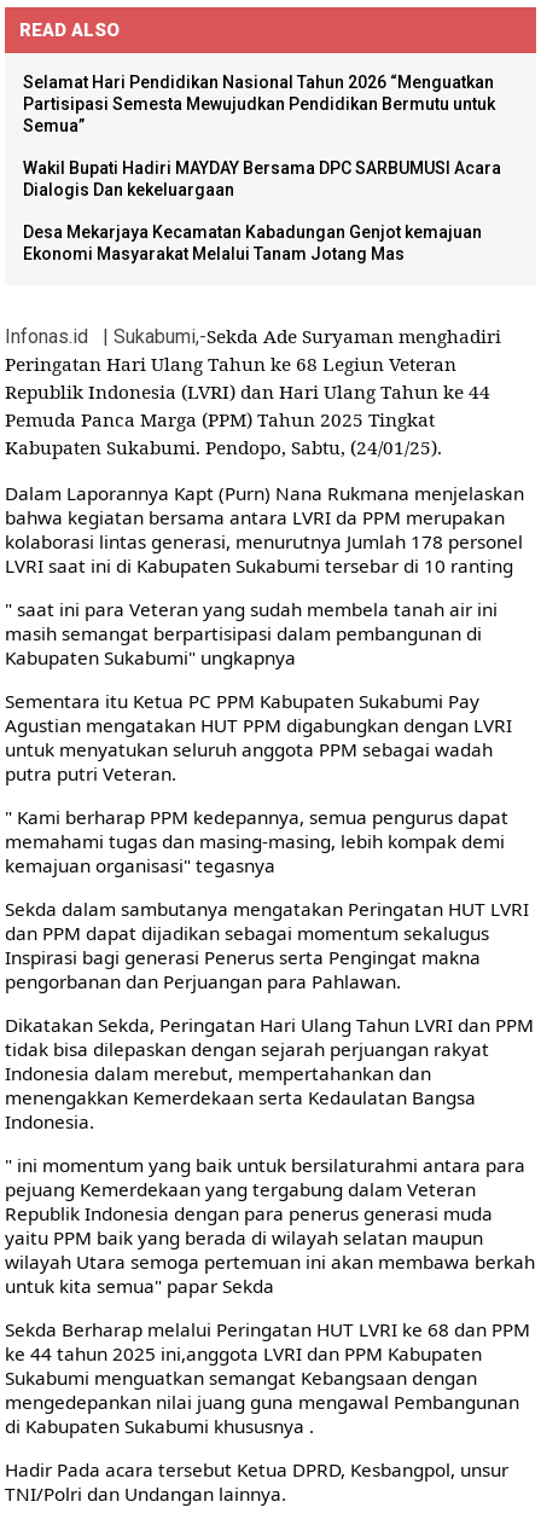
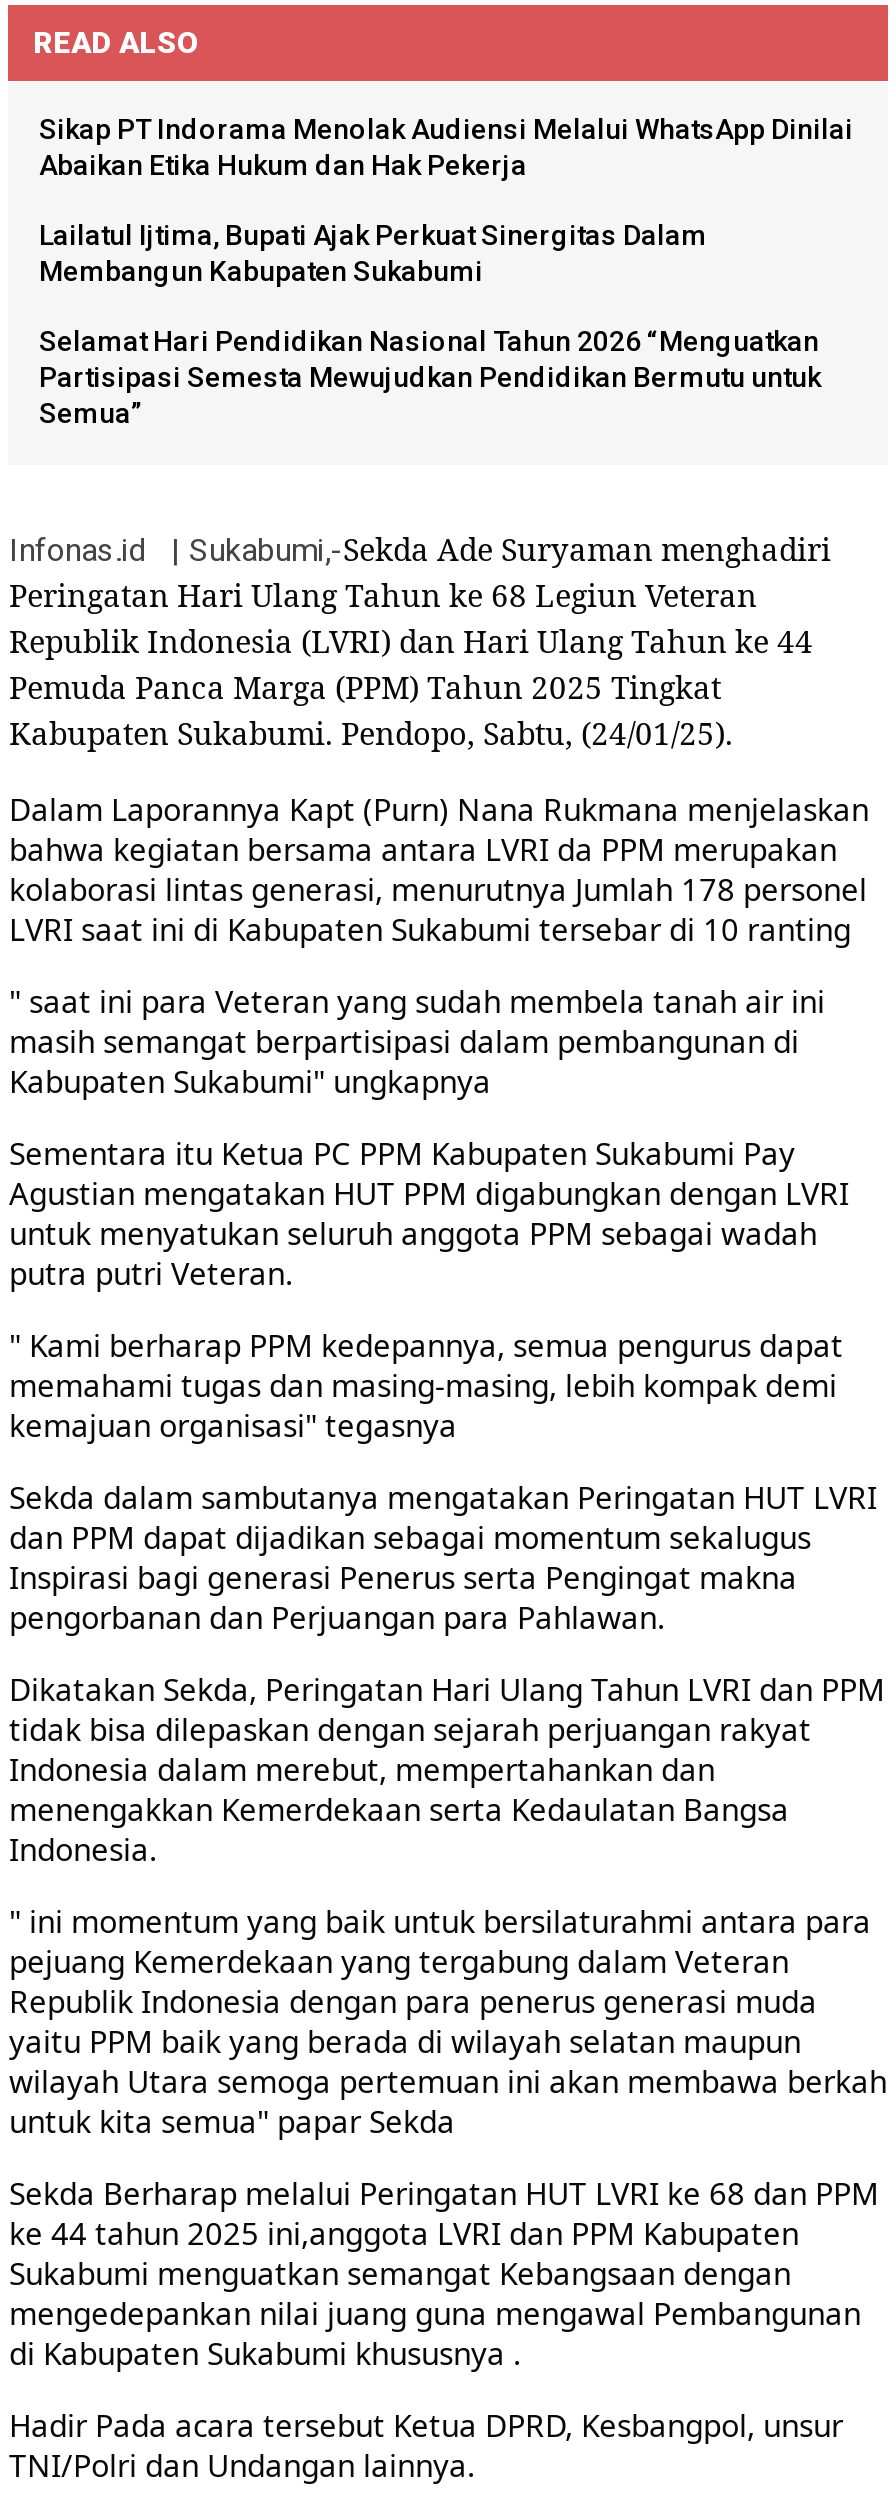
+ Sikap PT Indorama Menolak Audiensi Melalui WhatsApp Dinilai
+ Abaikan Etika Hukum dan Hak Pekerja
+ Lailatul Ijtima, Bupati Ajak Perkuat Sinergitas Dalam
+ Membangun Kabupaten Sukabumi

moved down: Selamat Hari Pendidikan Nasional Tahun 2026 “Menguatkan | Partisipasi Semesta Mewujudkan Pendidikan Bermutu untuk | Semua”

- Wakil Bupati Hadiri MAYDAY Bersama DPC SARBUMUSI Acara
- Dialogis Dan kekeluargaan
- Desa Mekarjaya Kecamatan Kabadungan Genjot kemajuan
- Ekonomi Masyarakat Melalui Tanam Jotang Mas
